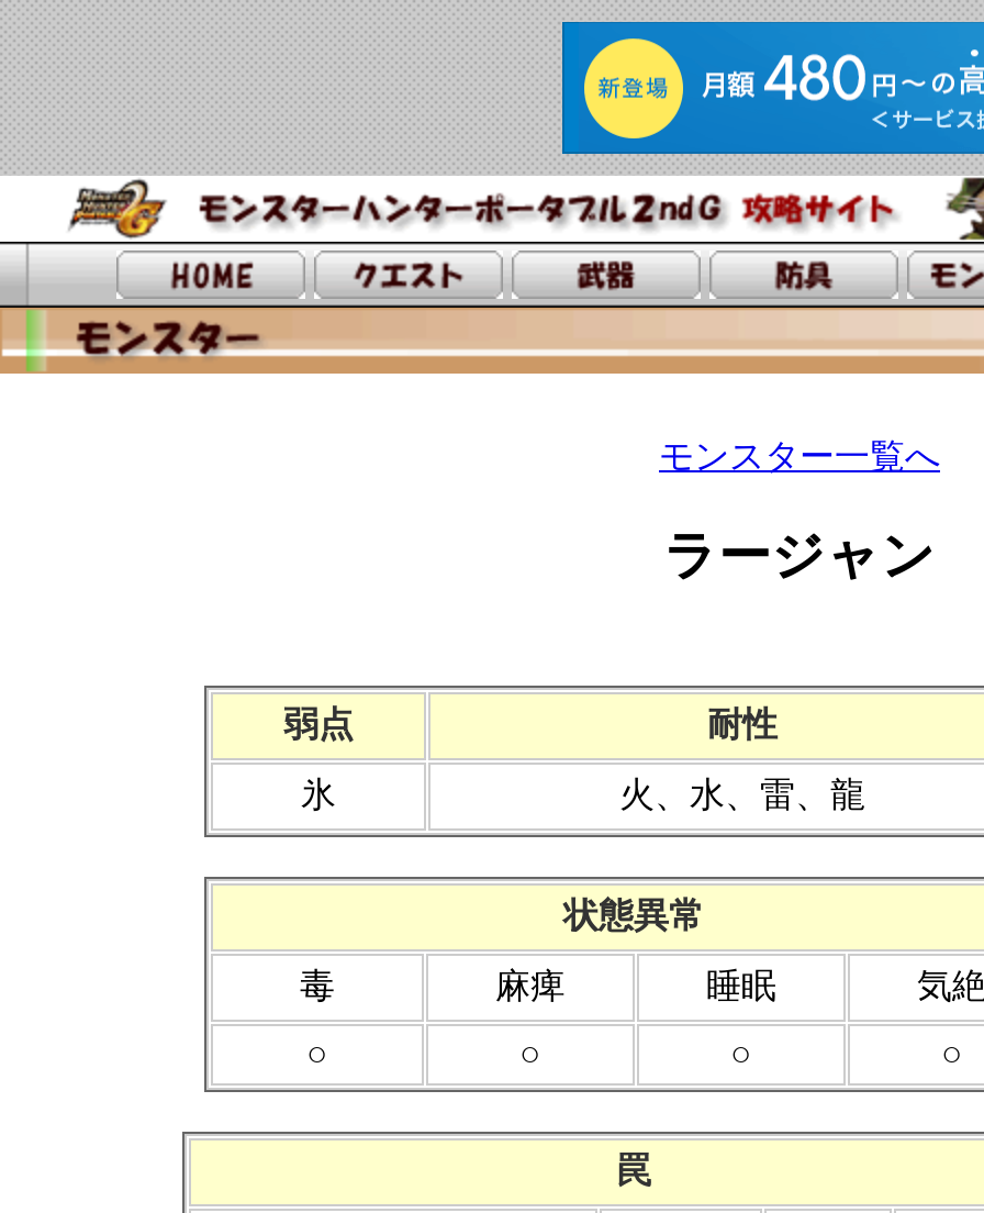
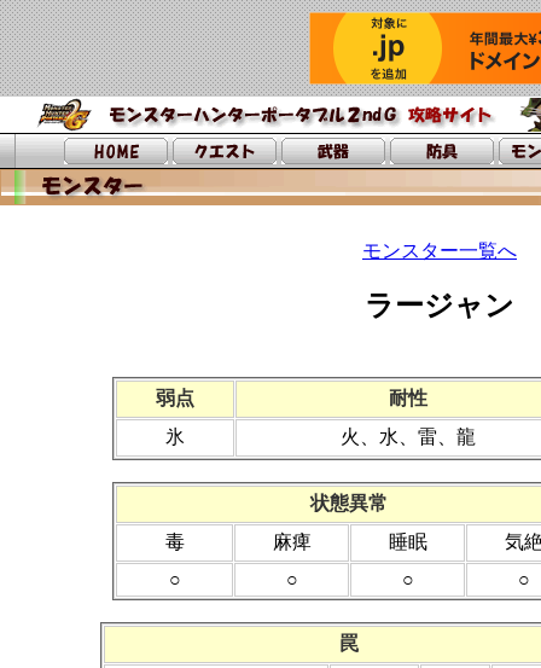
- [image]
+ [image]
